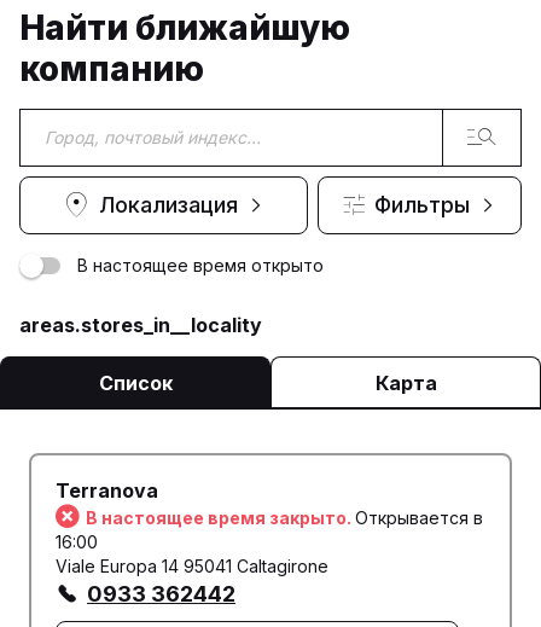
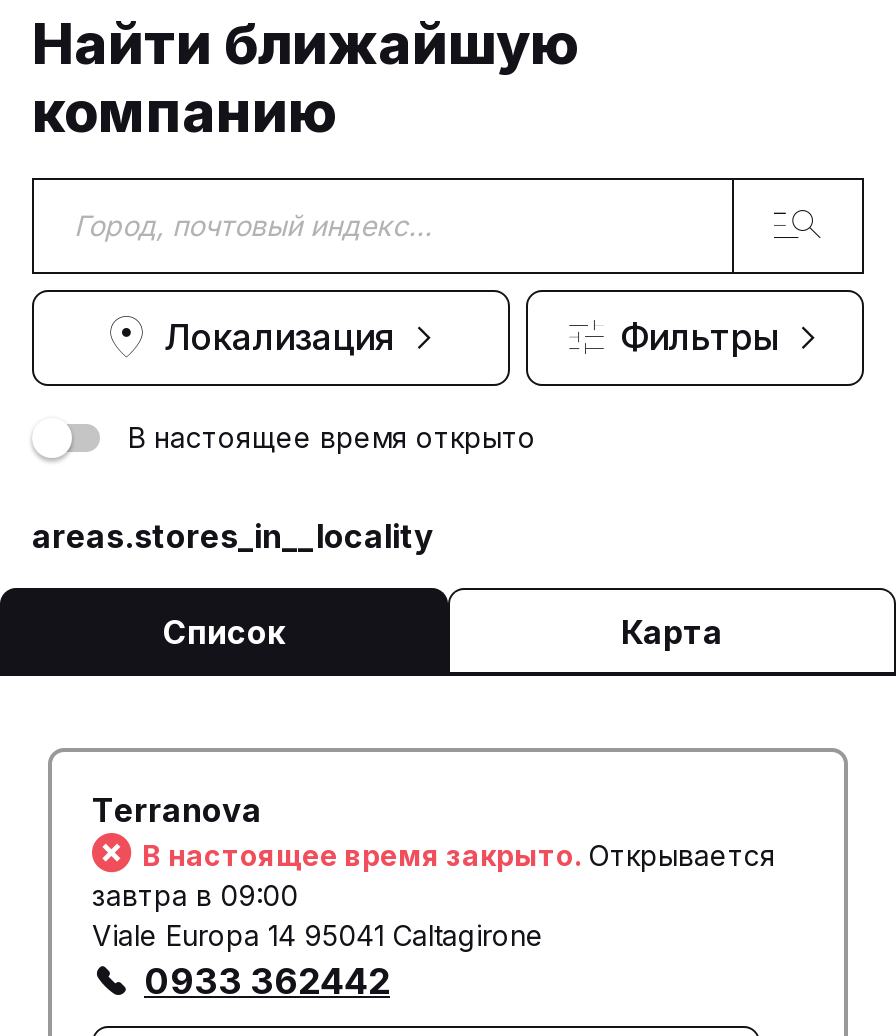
- В настоящее время закрыто. Открывается в
- 16:00
+ В настоящее время закрыто. Открывается
+ завтра в 09:00
